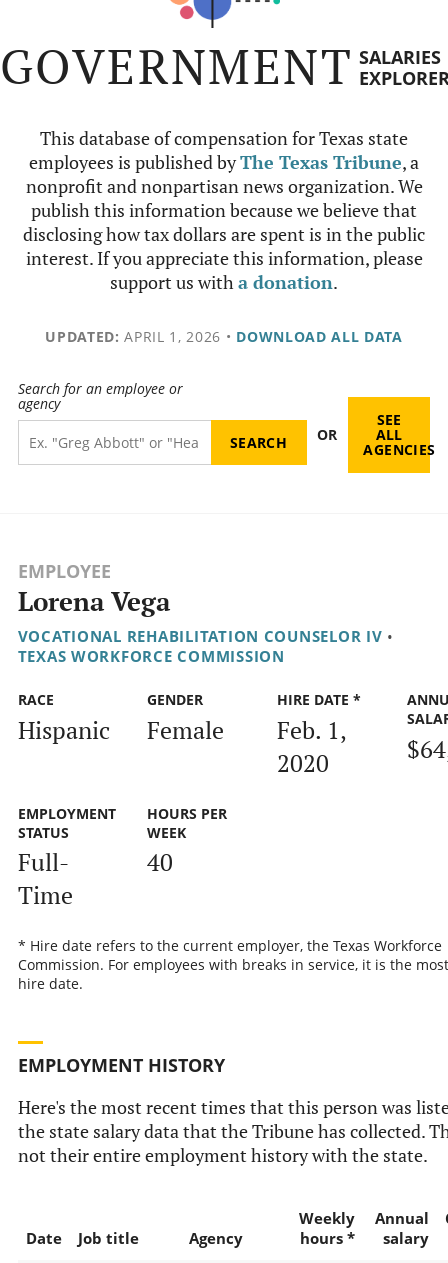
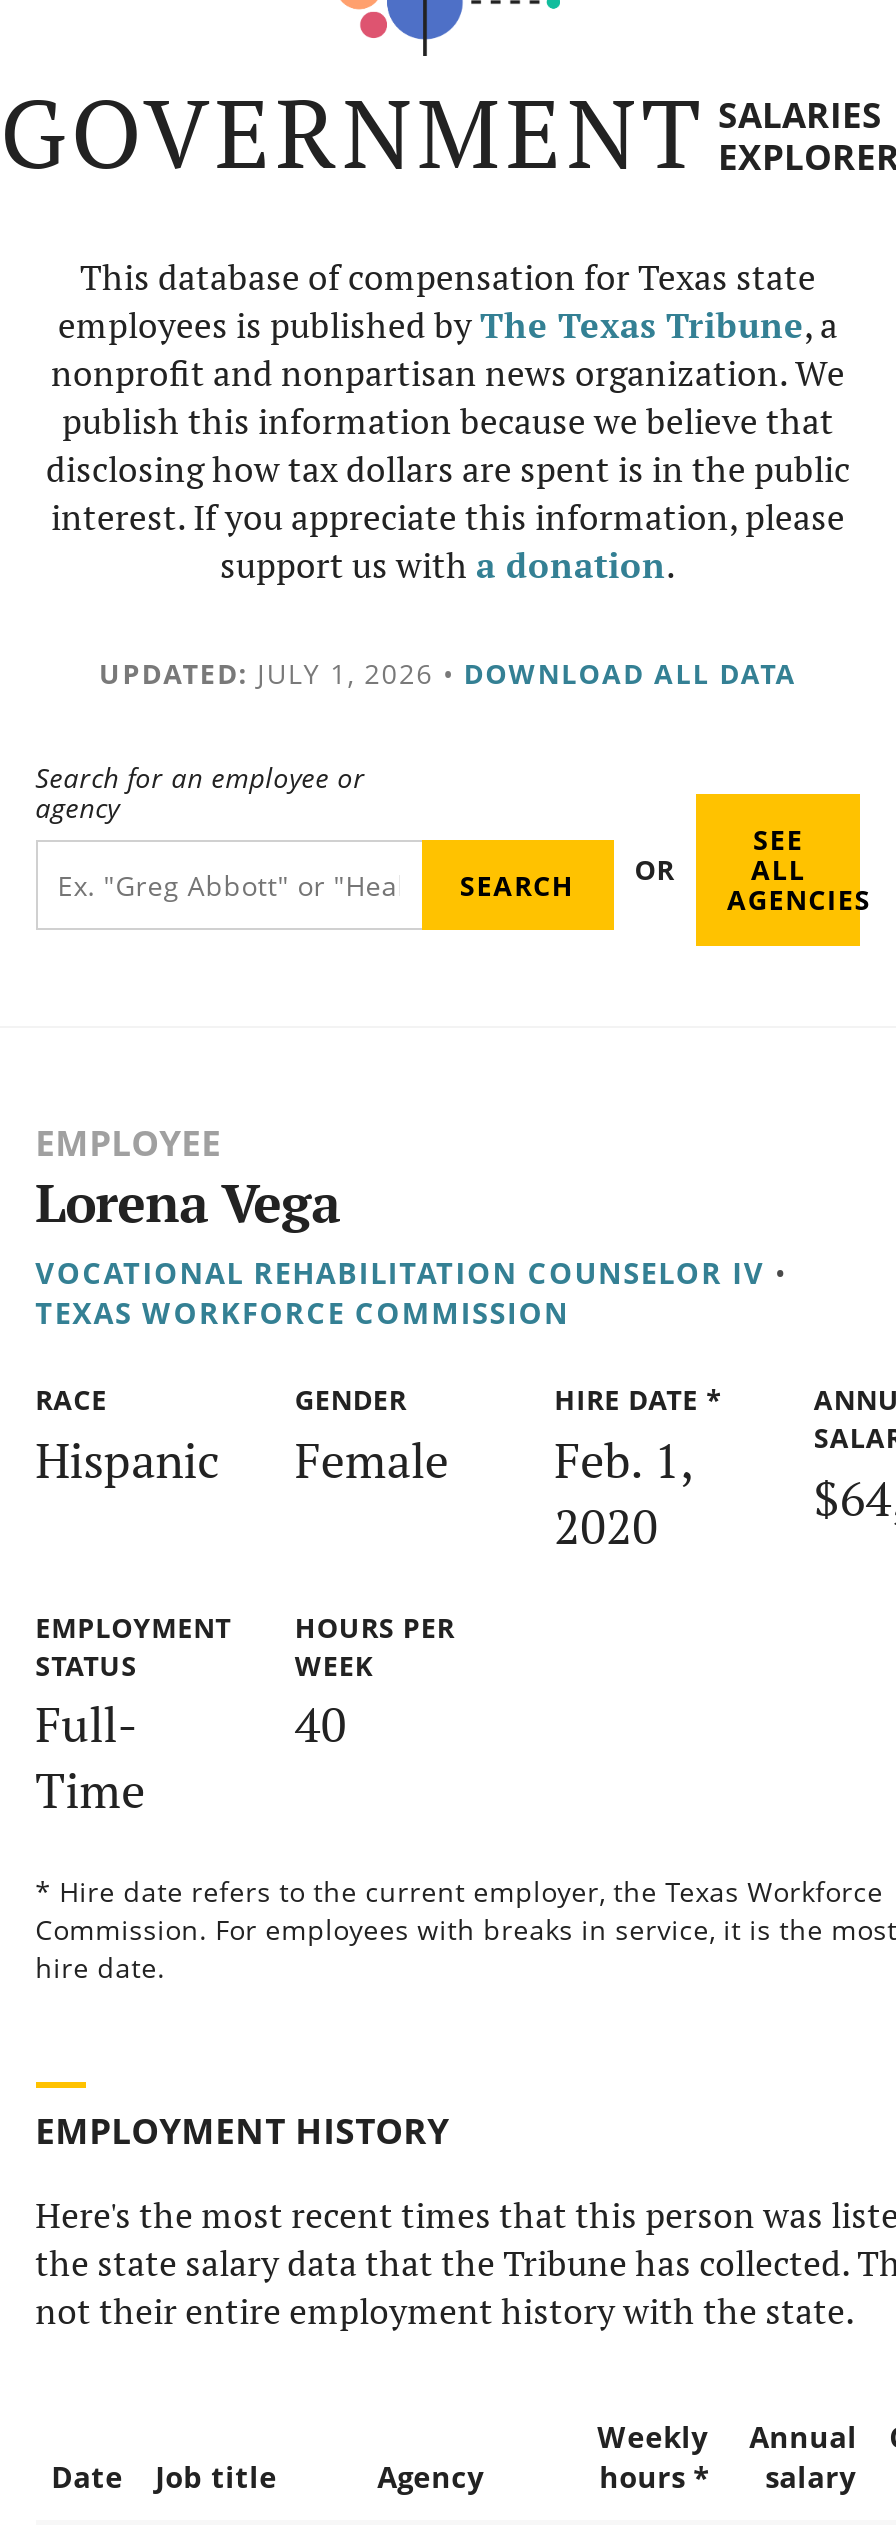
- UPDATED: APRIL 1, 2026 • DOWNLOAD ALL DATA
+ UPDATED: JULY 1, 2026 • DOWNLOAD ALL DATA
